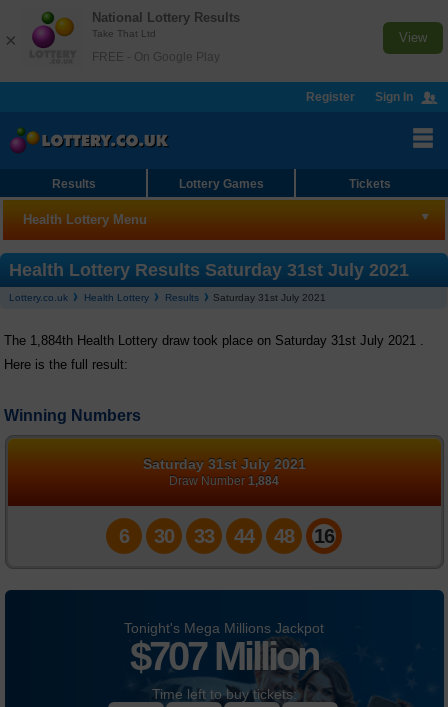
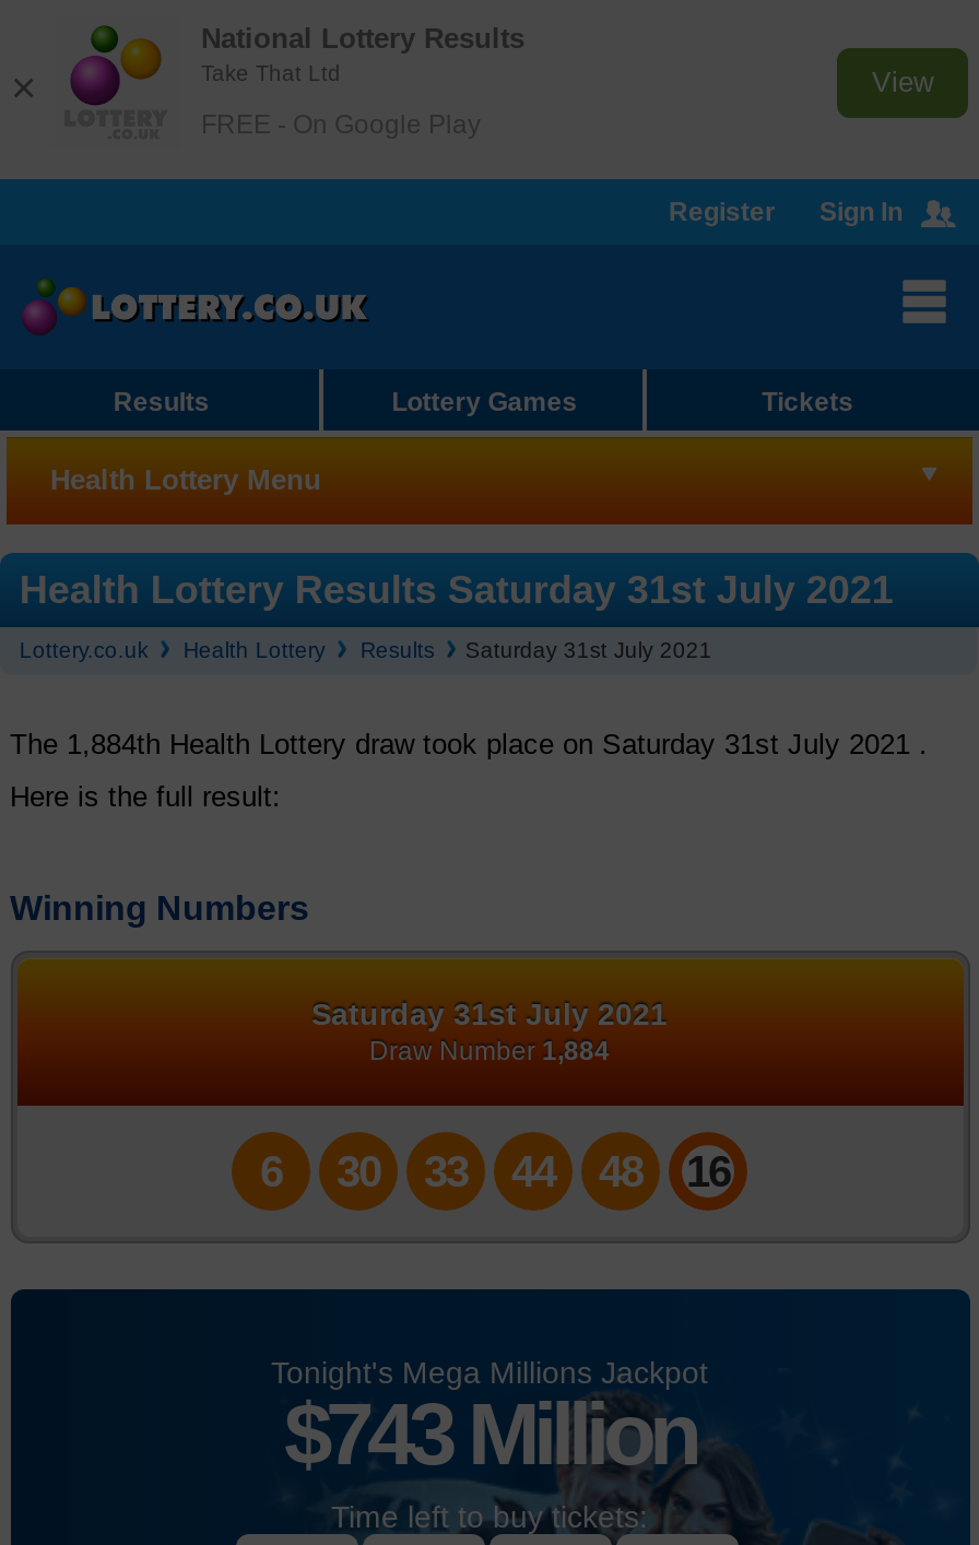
- $707 Million
+ $743 Million
